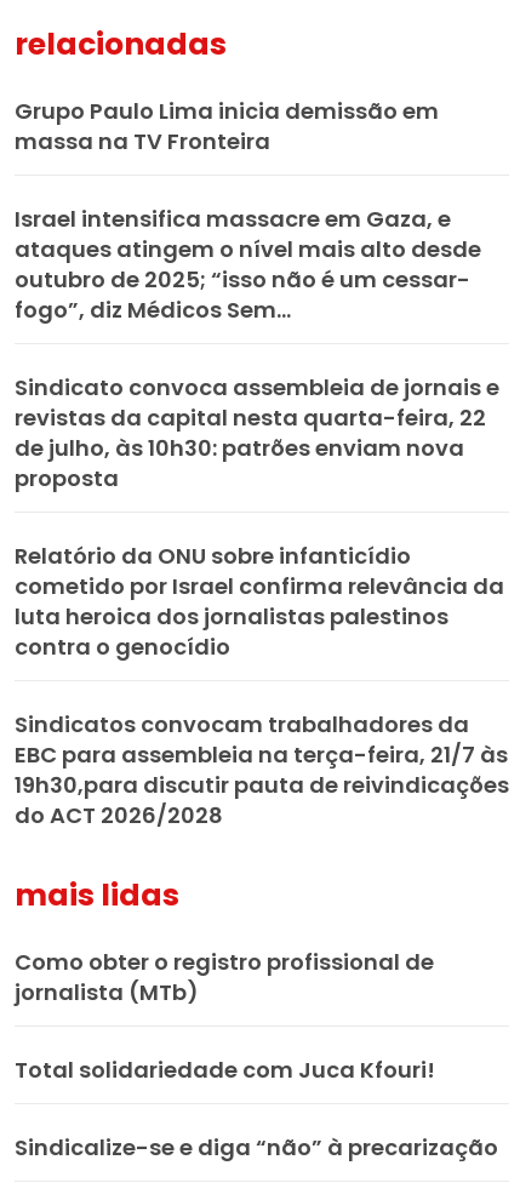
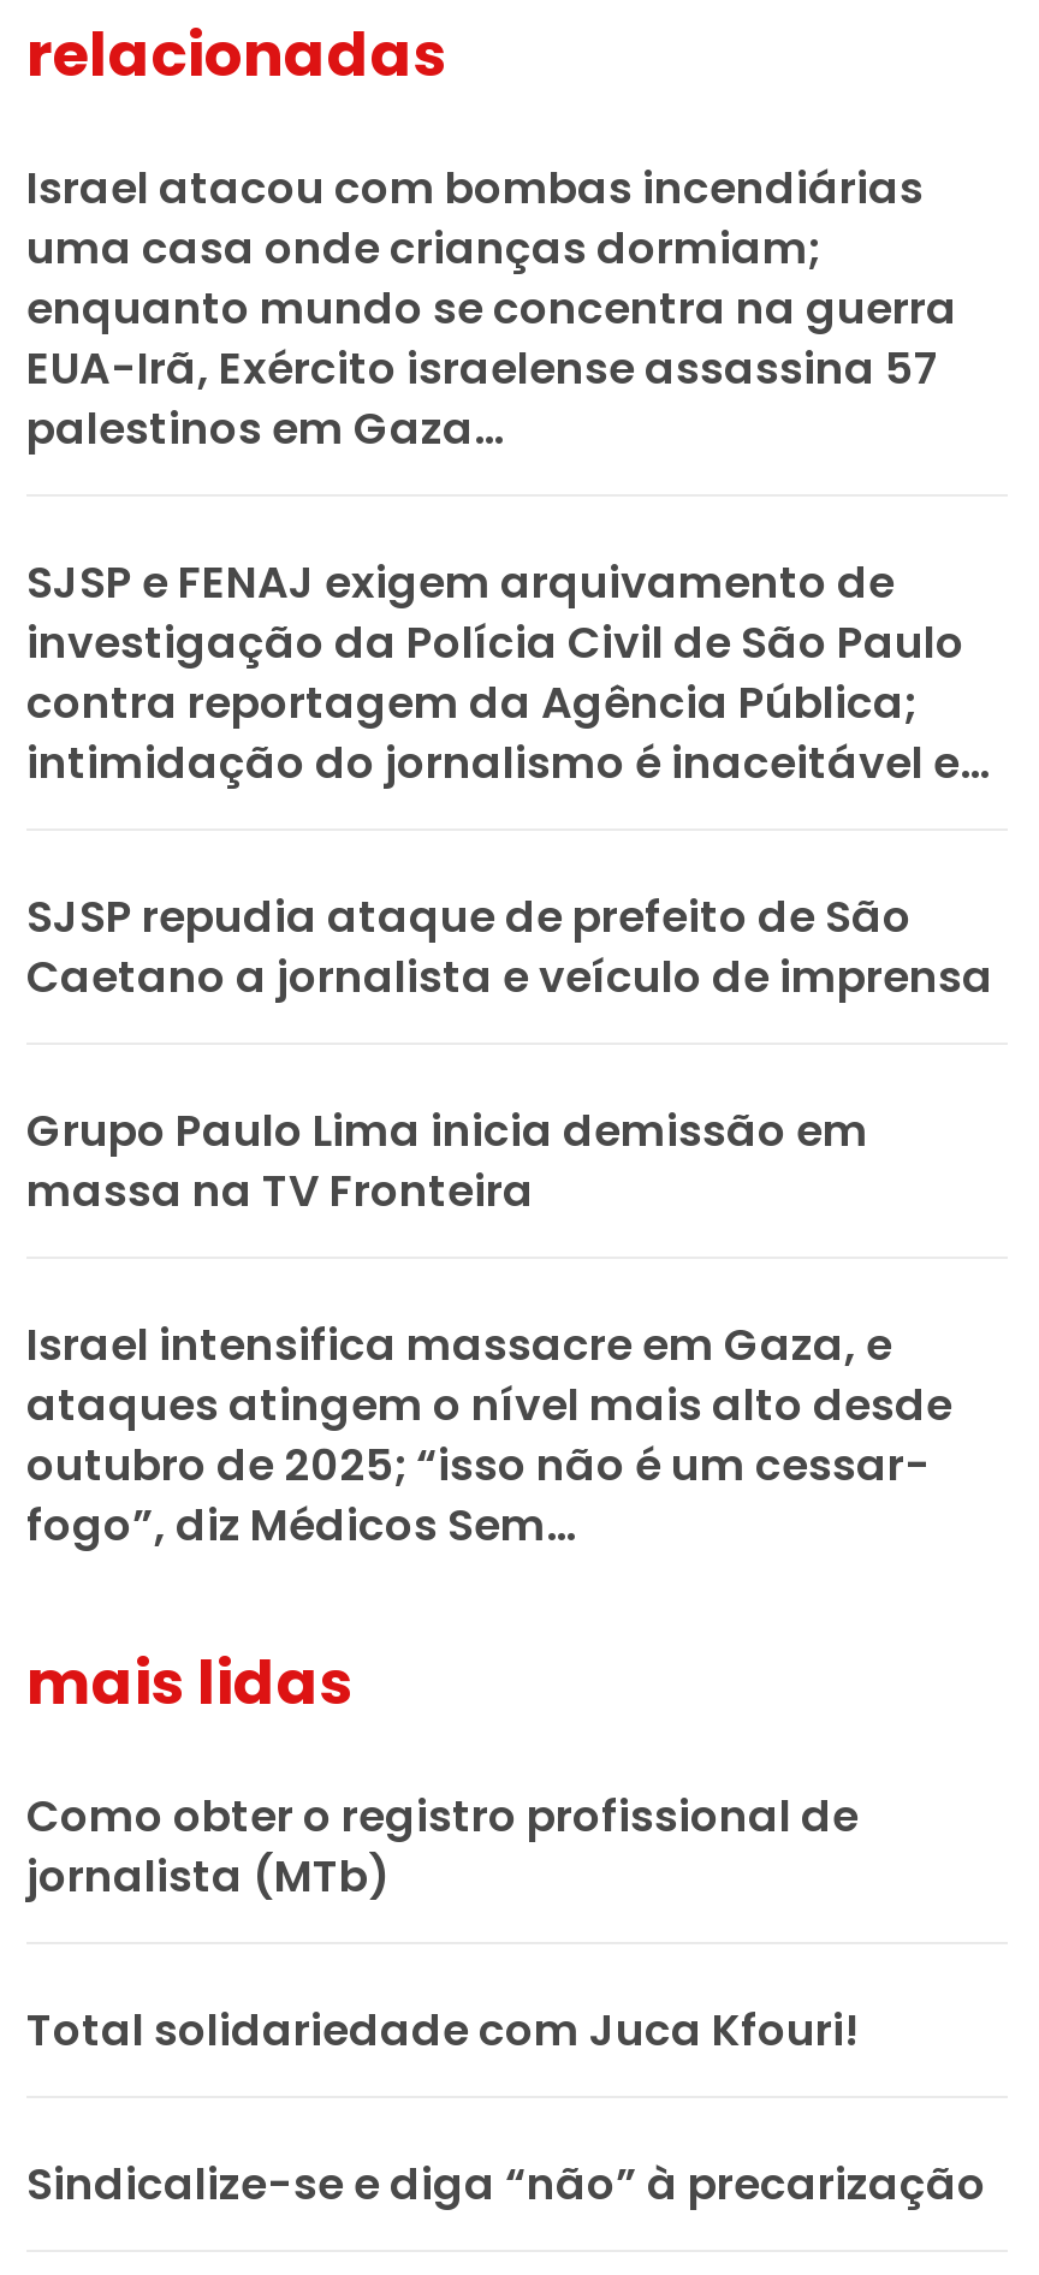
+ Israel atacou com bombas incendiárias
+ uma casa onde crianças dormiam;
+ enquanto mundo se concentra na guerra
+ EUA-Irã, Exército israelense assassina 57
+ palestinos em Gaza...
+ SJSP e FENAJ exigem arquivamento de
+ investigação da Polícia Civil de São Paulo
+ contra reportagem da Agência Pública;
+ intimidação do jornalismo é inaceitável e...
+ SJSP repudia ataque de prefeito de São
+ Caetano a jornalista e veículo de imprensa

moved down: Grupo Paulo Lima inicia demissão em | massa na TV Fronteira | Israel intensifica massacre em Gaza, e | ataques atingem o nível mais alto desde | outubro de 2025; “isso não é um cessar- | fogo”, diz Médicos Sem...

- Sindicato convoca assembleia de jornais e
- revistas da capital nesta quarta-feira, 22
- de julho, às 10h30: patrões enviam nova
- proposta
- Relatório da ONU sobre infanticídio
- cometido por Israel confirma relevância da
- luta heroica dos jornalistas palestinos
- contra o genocídio
- Sindicatos convocam trabalhadores da
- EBC para assembleia na terça-feira, 21/7 às
- 19h30,para discutir pauta de reivindicações
- do ACT 2026/2028
